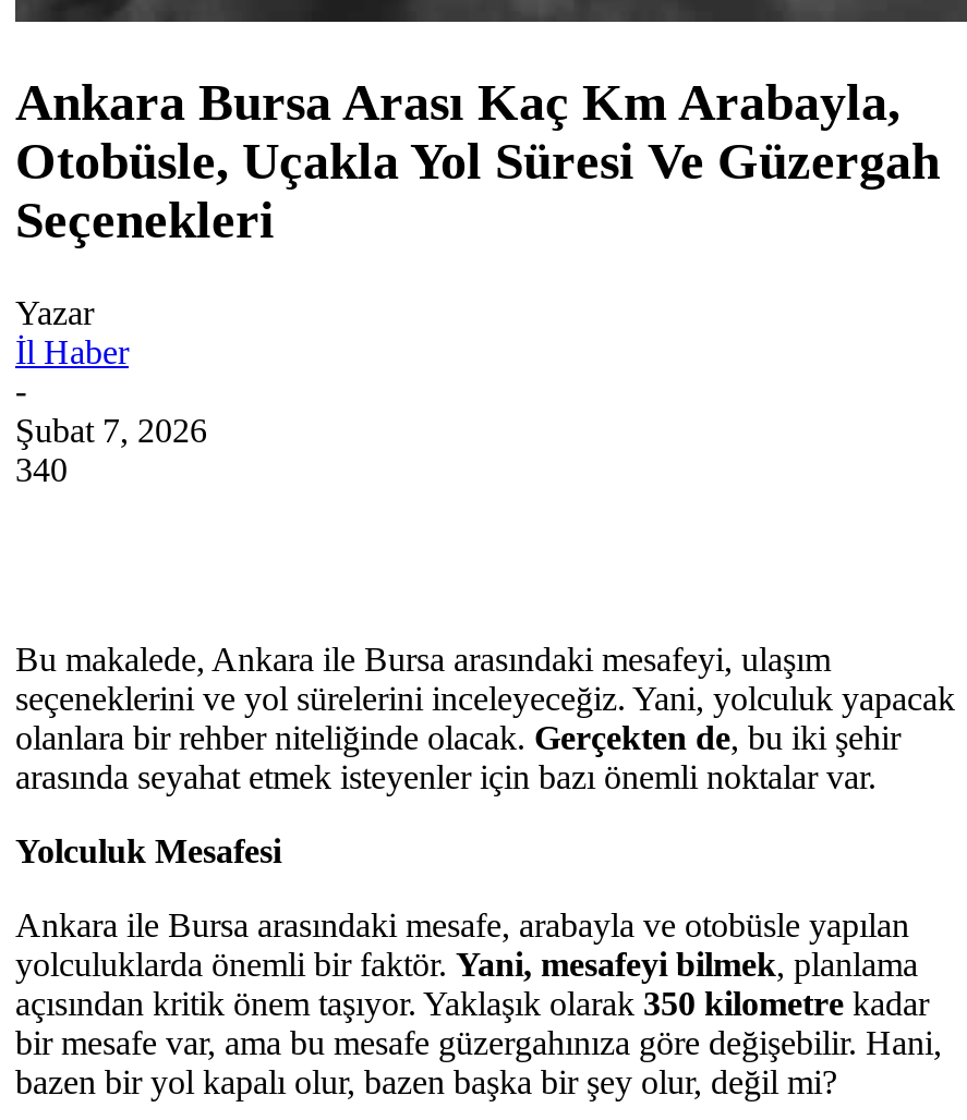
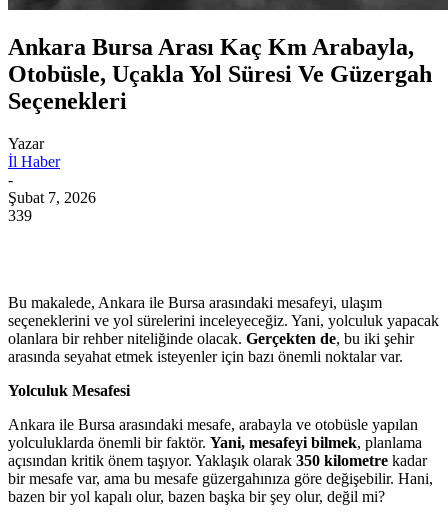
- 340
+ 339
